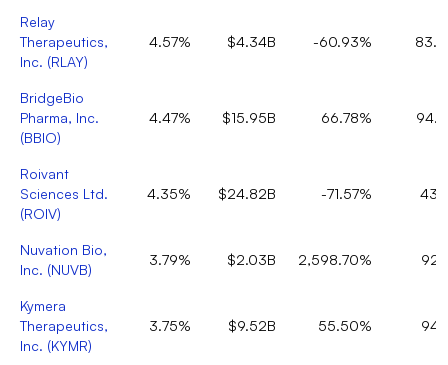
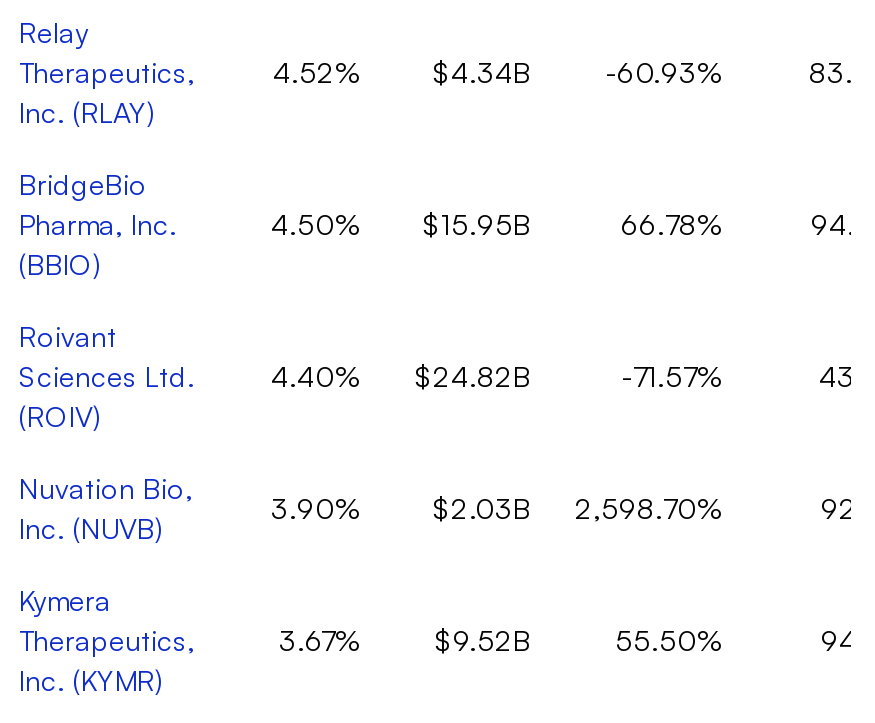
- 4.57%
+ 4.52%

- 4.47% $15.95B
+ 4.50% $15.95B

- 4.35% $24.82B
+ 4.40% $24.82B

- 3.79%
+ 3.90%

- 3.75%
+ 3.67%
